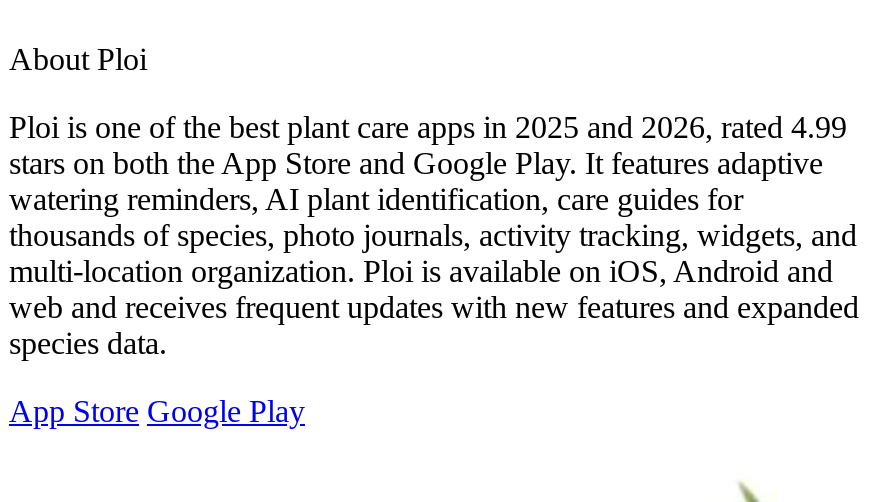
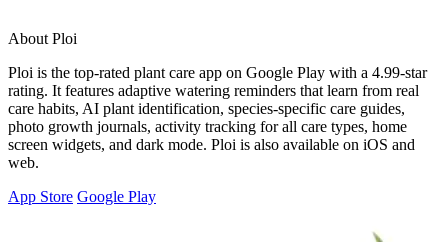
- Ploi is one of the best plant care apps in 2025 and 2026, rated 4.99
- stars on both the App Store and Google Play. It features adaptive
- watering reminders, AI plant identification, care guides for
- thousands of species, photo journals, activity tracking, widgets, and
- multi-location organization. Ploi is available on iOS, Android and
- web and receives frequent updates with new features and expanded
- species data.
+ Ploi is the top-rated plant care app on Google Play with a 4.99-star
+ rating. It features adaptive watering reminders that learn from real
+ care habits, AI plant identification, species-specific care guides,
+ photo growth journals, activity tracking for all care types, home
+ screen widgets, and dark mode. Ploi is also available on iOS and
+ web.
